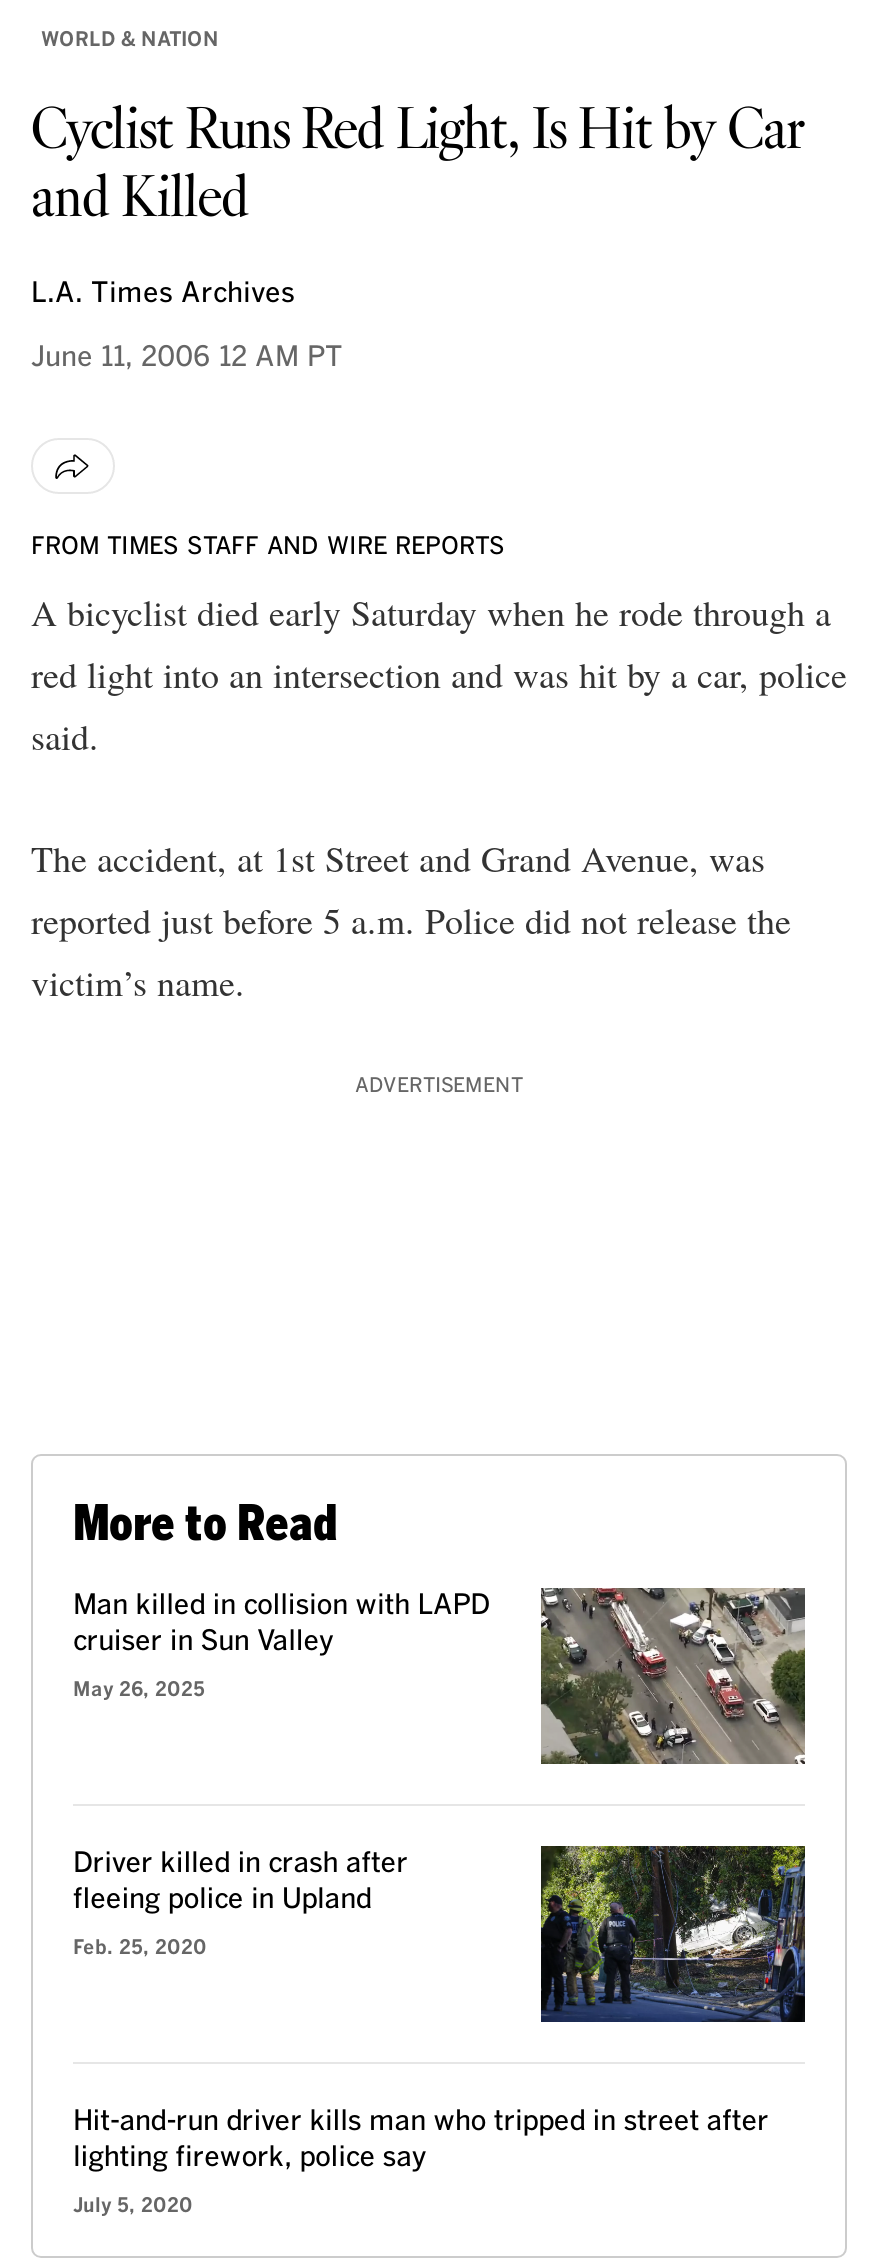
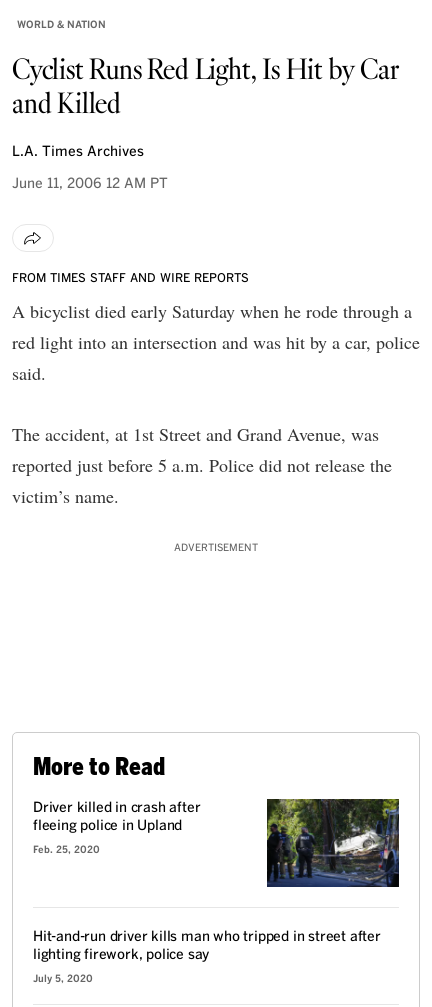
- [image]
- Man killed in collision with LAPD
- cruiser in Sun Valley
- May 26, 2025
